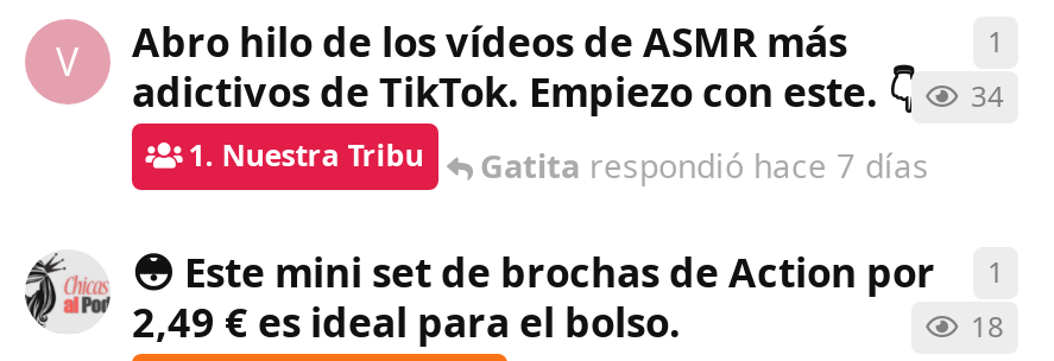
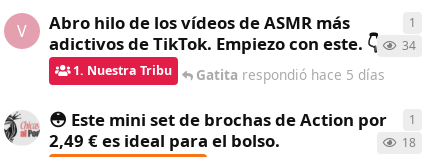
- Gatita respondió hace 7 días
+ Gatita respondió hace 5 días
